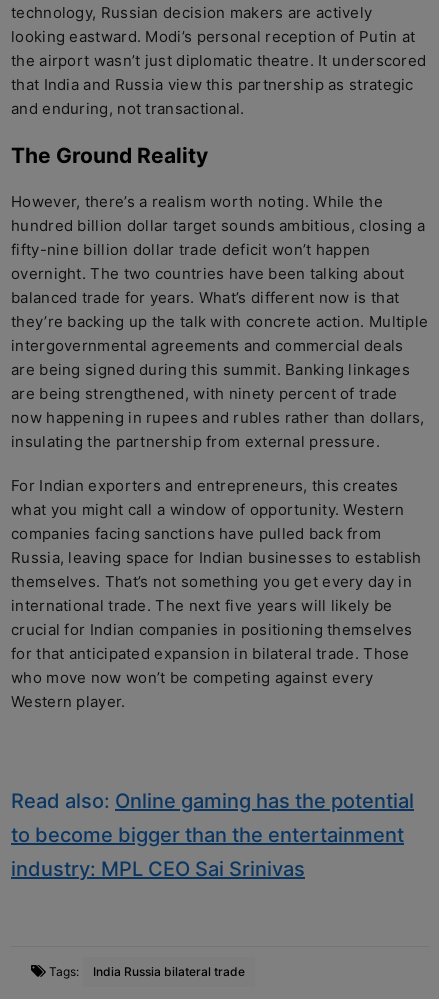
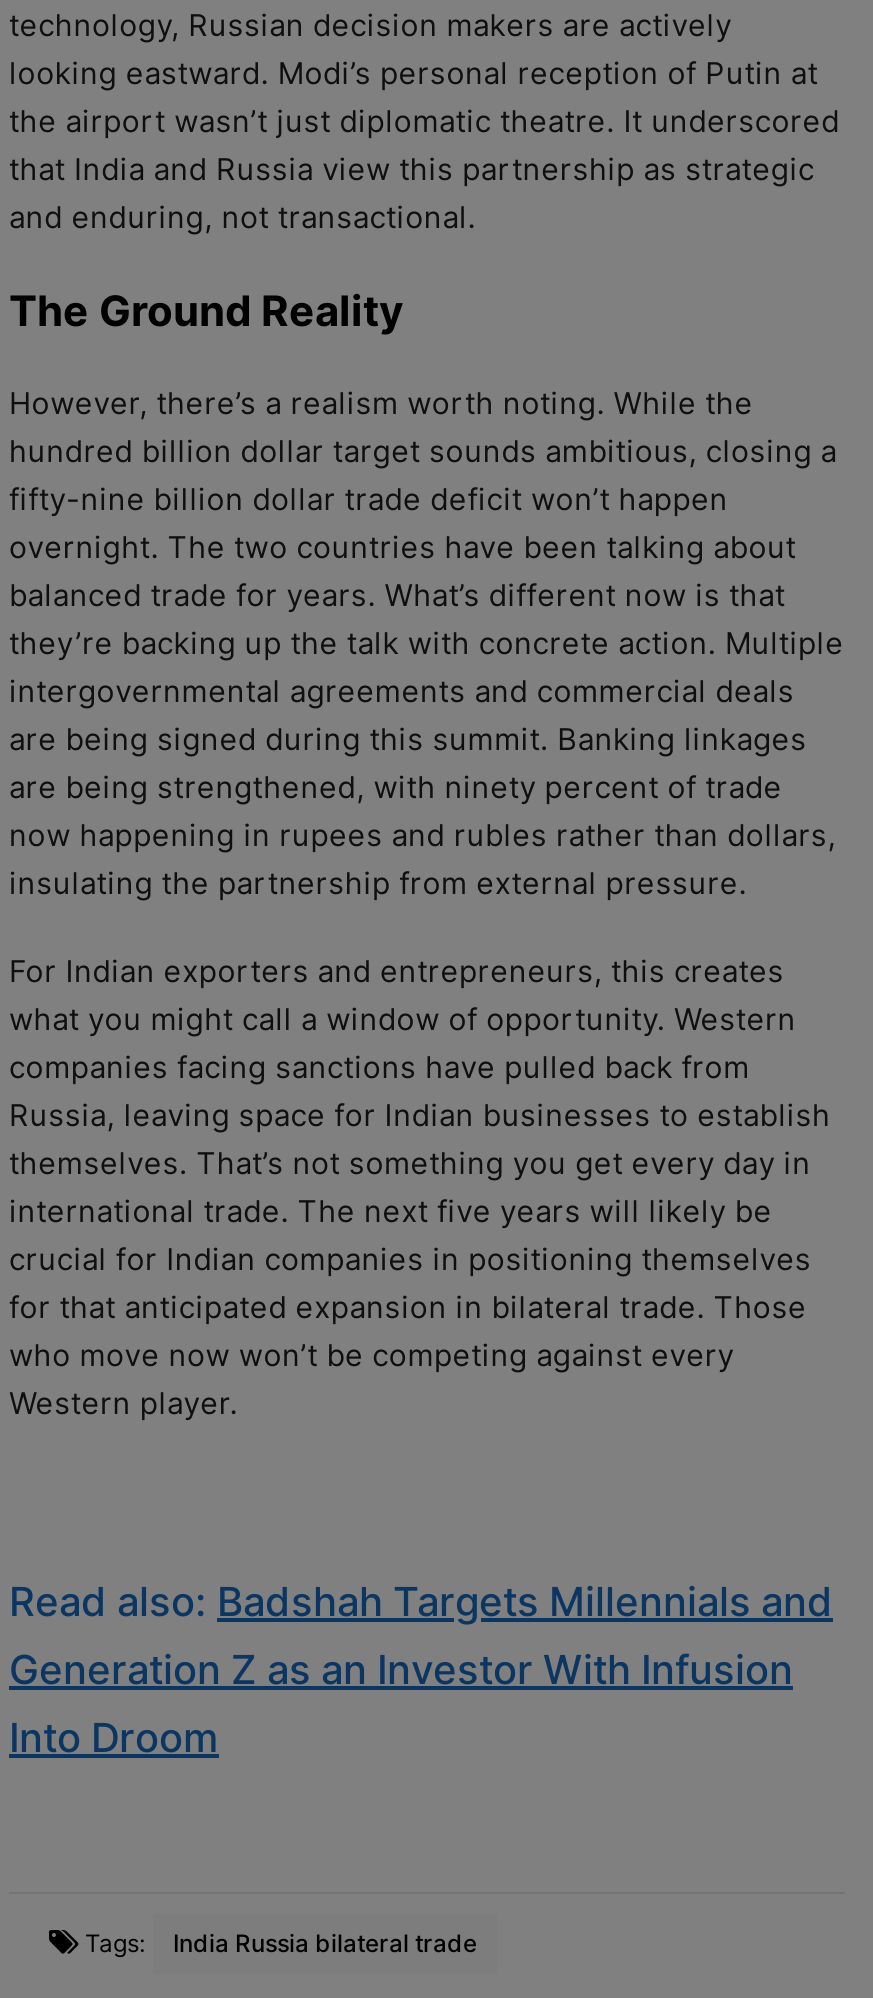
- Read also: Online gaming has the potential
- to become bigger than the entertainment
- industry: MPL CEO Sai Srinivas
+ Read also: Badshah Targets Millennials and
+ Generation Z as an Investor With Infusion
+ Into Droom
